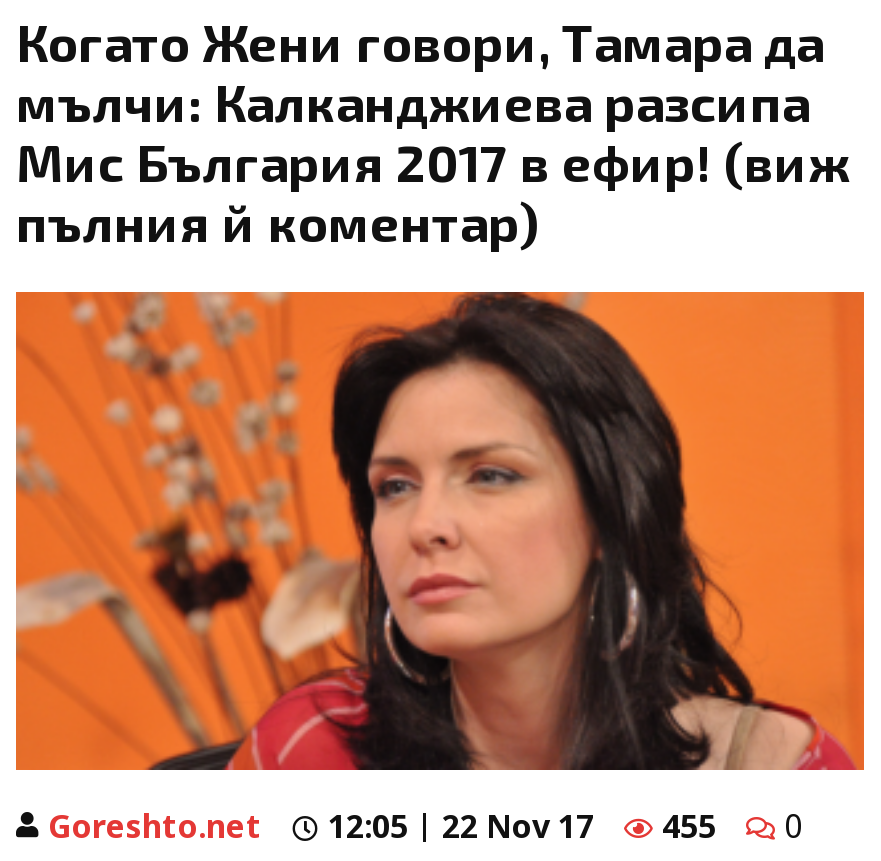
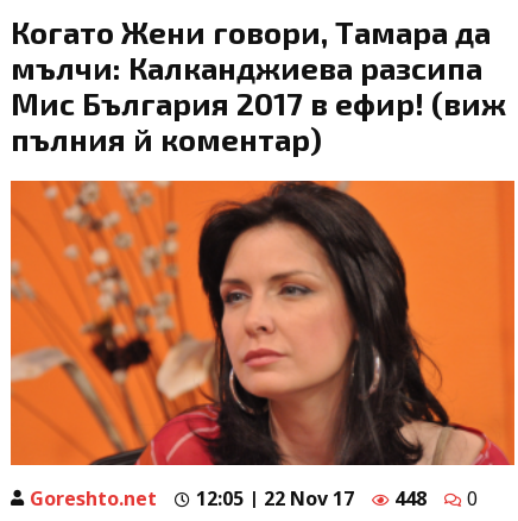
- 455
+ 448
